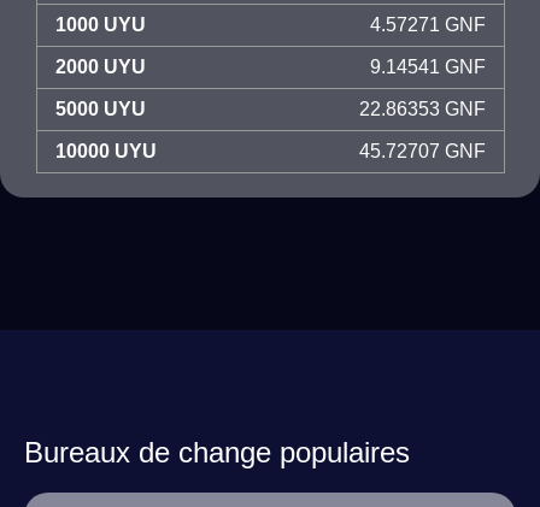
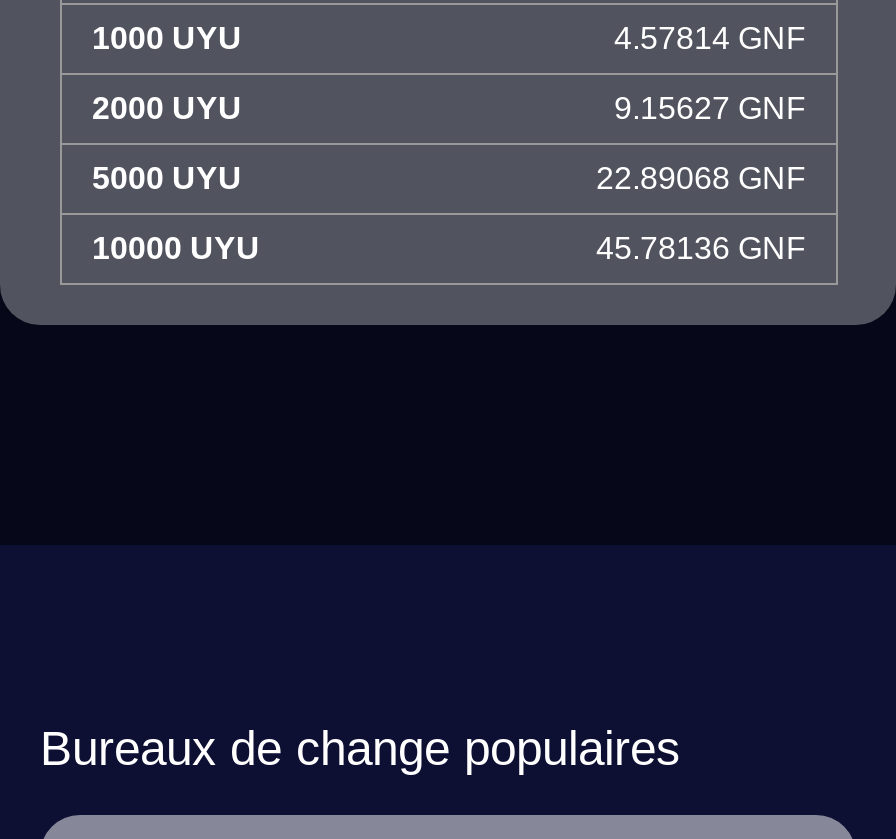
- 4.57271 GNF
+ 4.57814 GNF

- 9.14541 GNF
+ 9.15627 GNF

- 22.86353 GNF
+ 22.89068 GNF

- 45.72707 GNF
+ 45.78136 GNF
